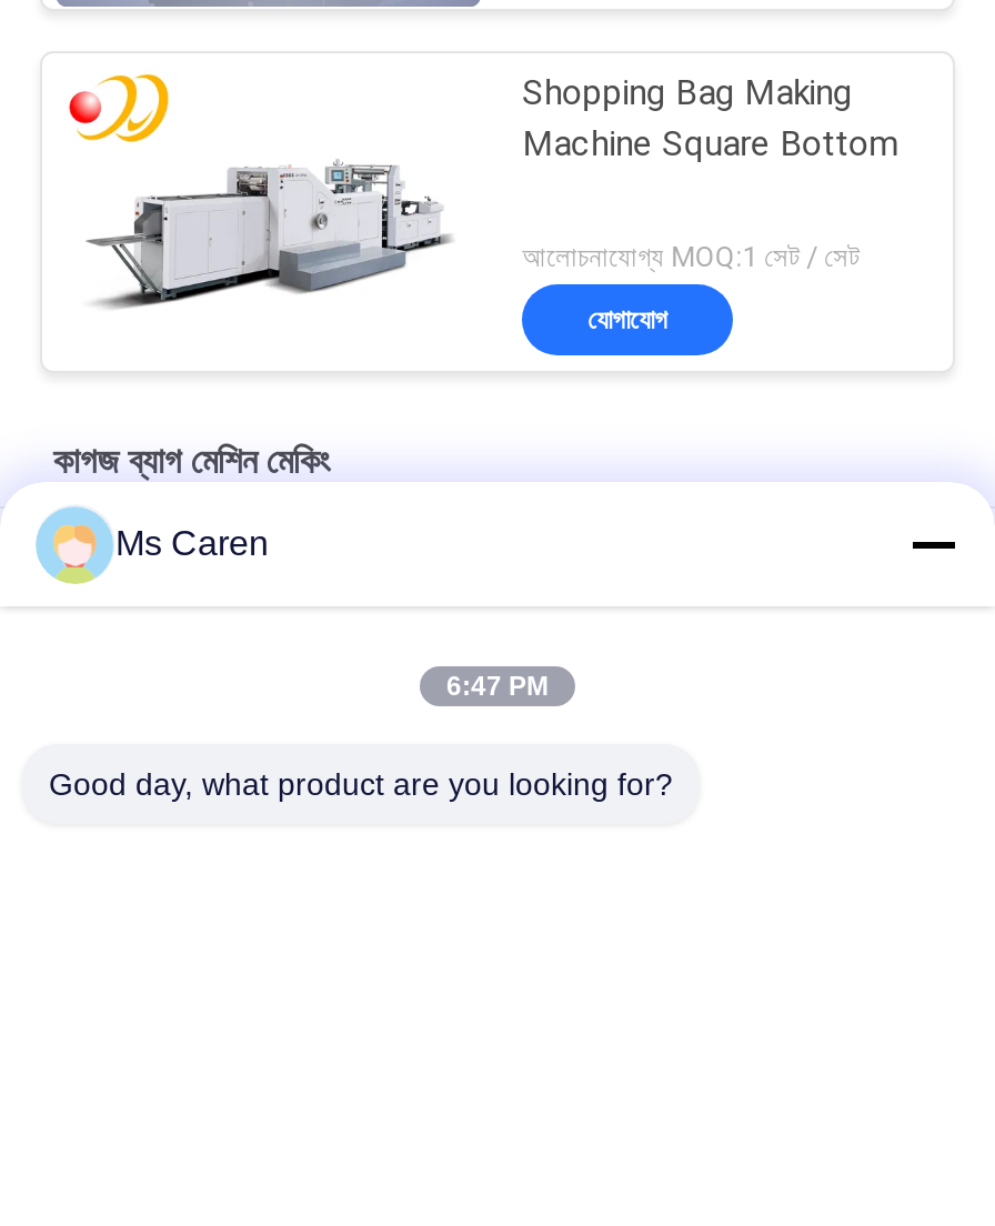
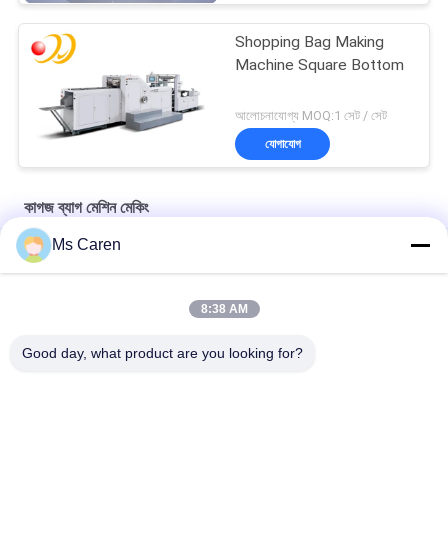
- 6:47 PM
+ 8:38 AM
